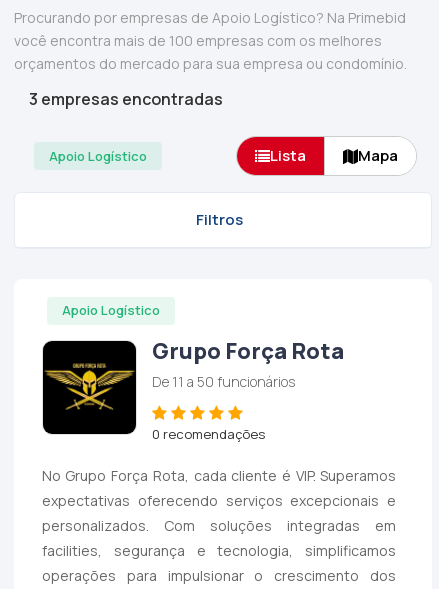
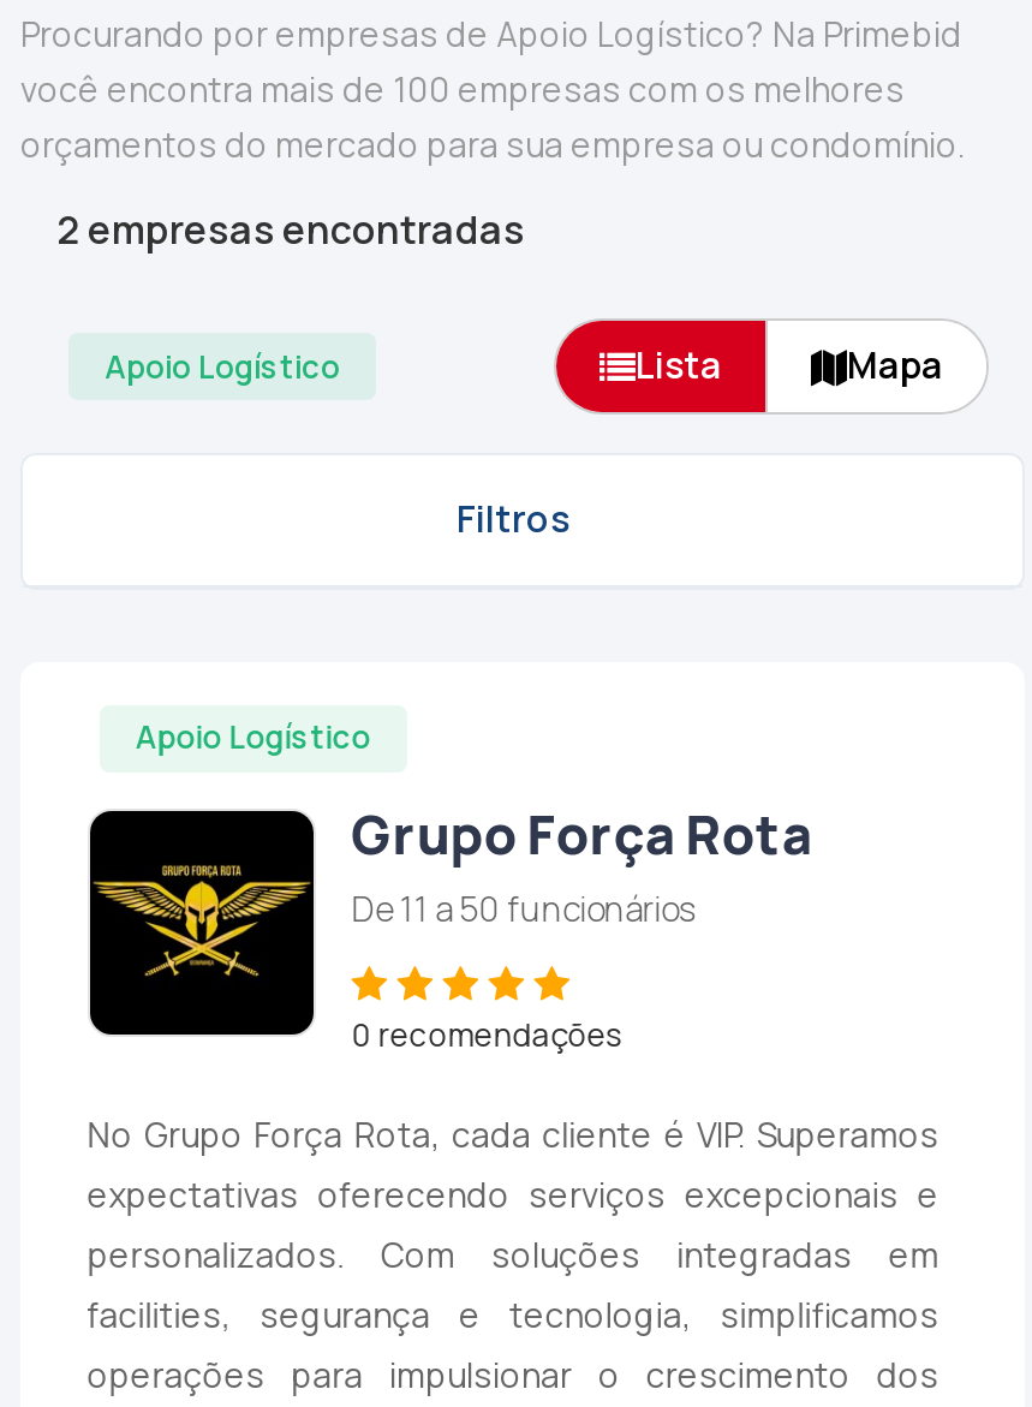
- 3 empresas encontradas
+ 2 empresas encontradas
